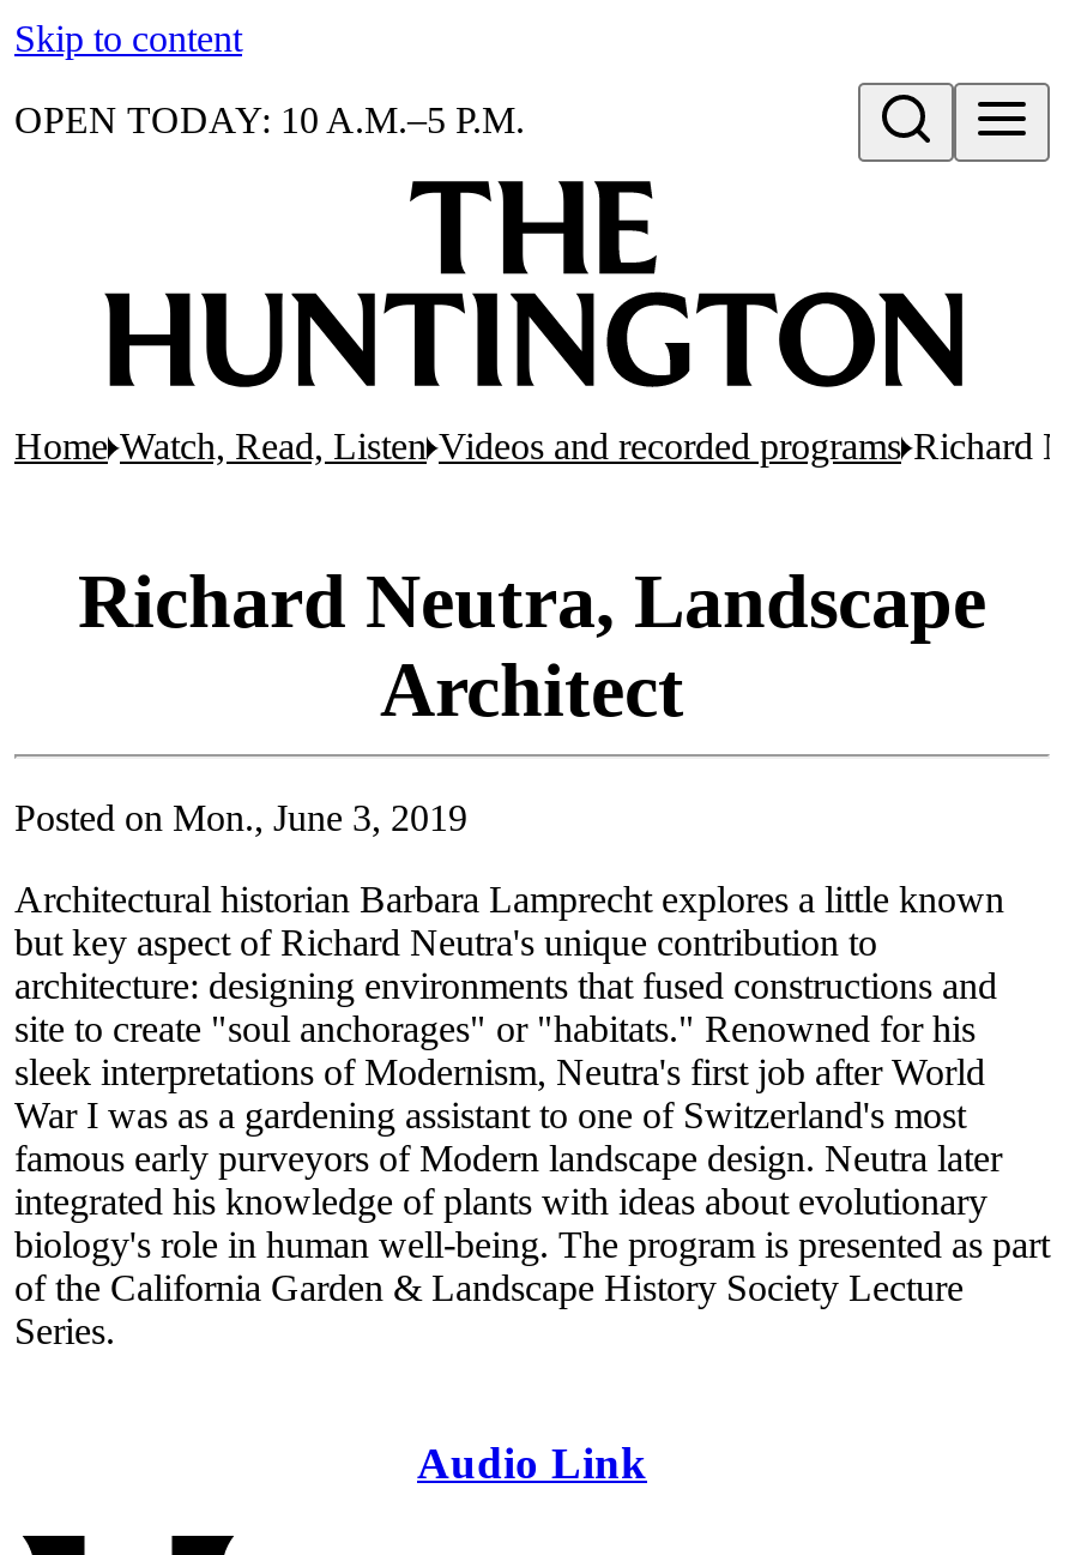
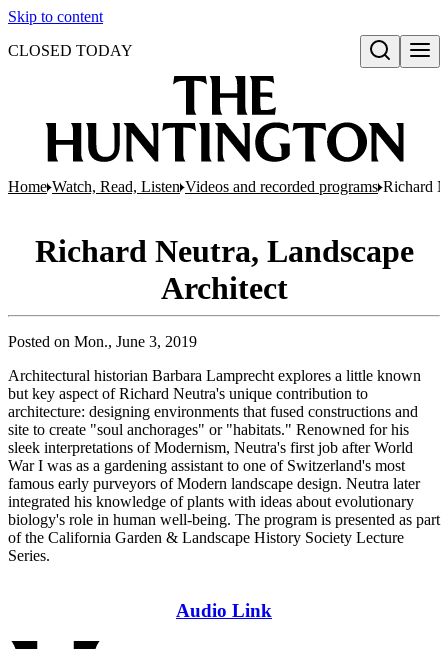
- OPEN TODAY: 10 A.M.–5 P.M.
+ CLOSED TODAY
